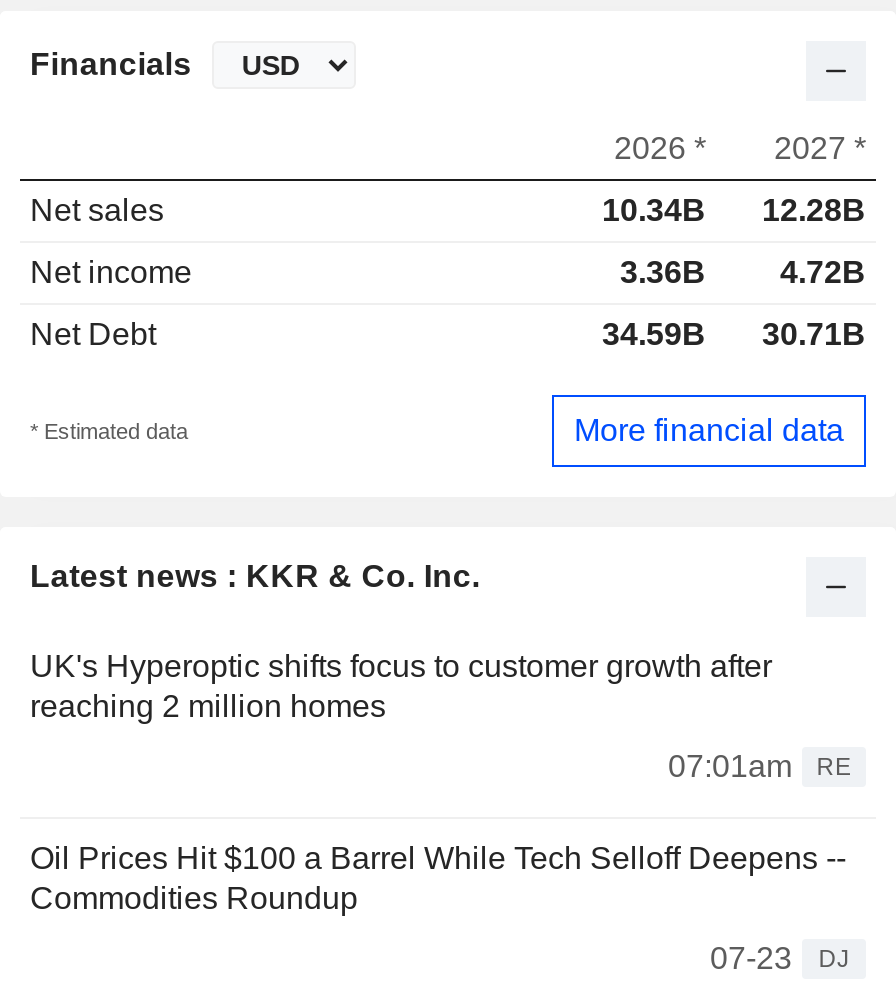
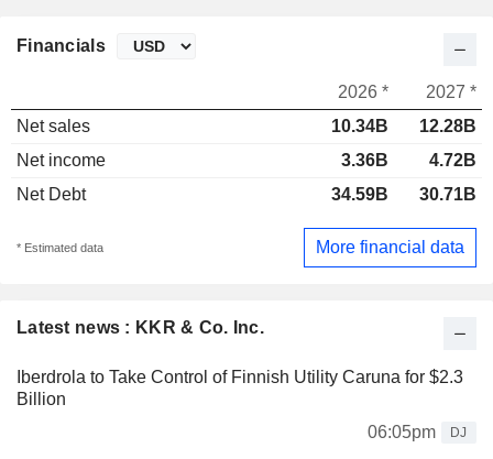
- UK's Hyperoptic shifts focus to customer growth after
- reaching 2 million homes
- 07:01am
- RE
- Oil Prices Hit $100 a Barrel While Tech Selloff Deepens --
- Commodities Roundup
- 07-23
+ Iberdrola to Take Control of Finnish Utility Caruna for $2.3
+ Billion
+ 06:05pm
